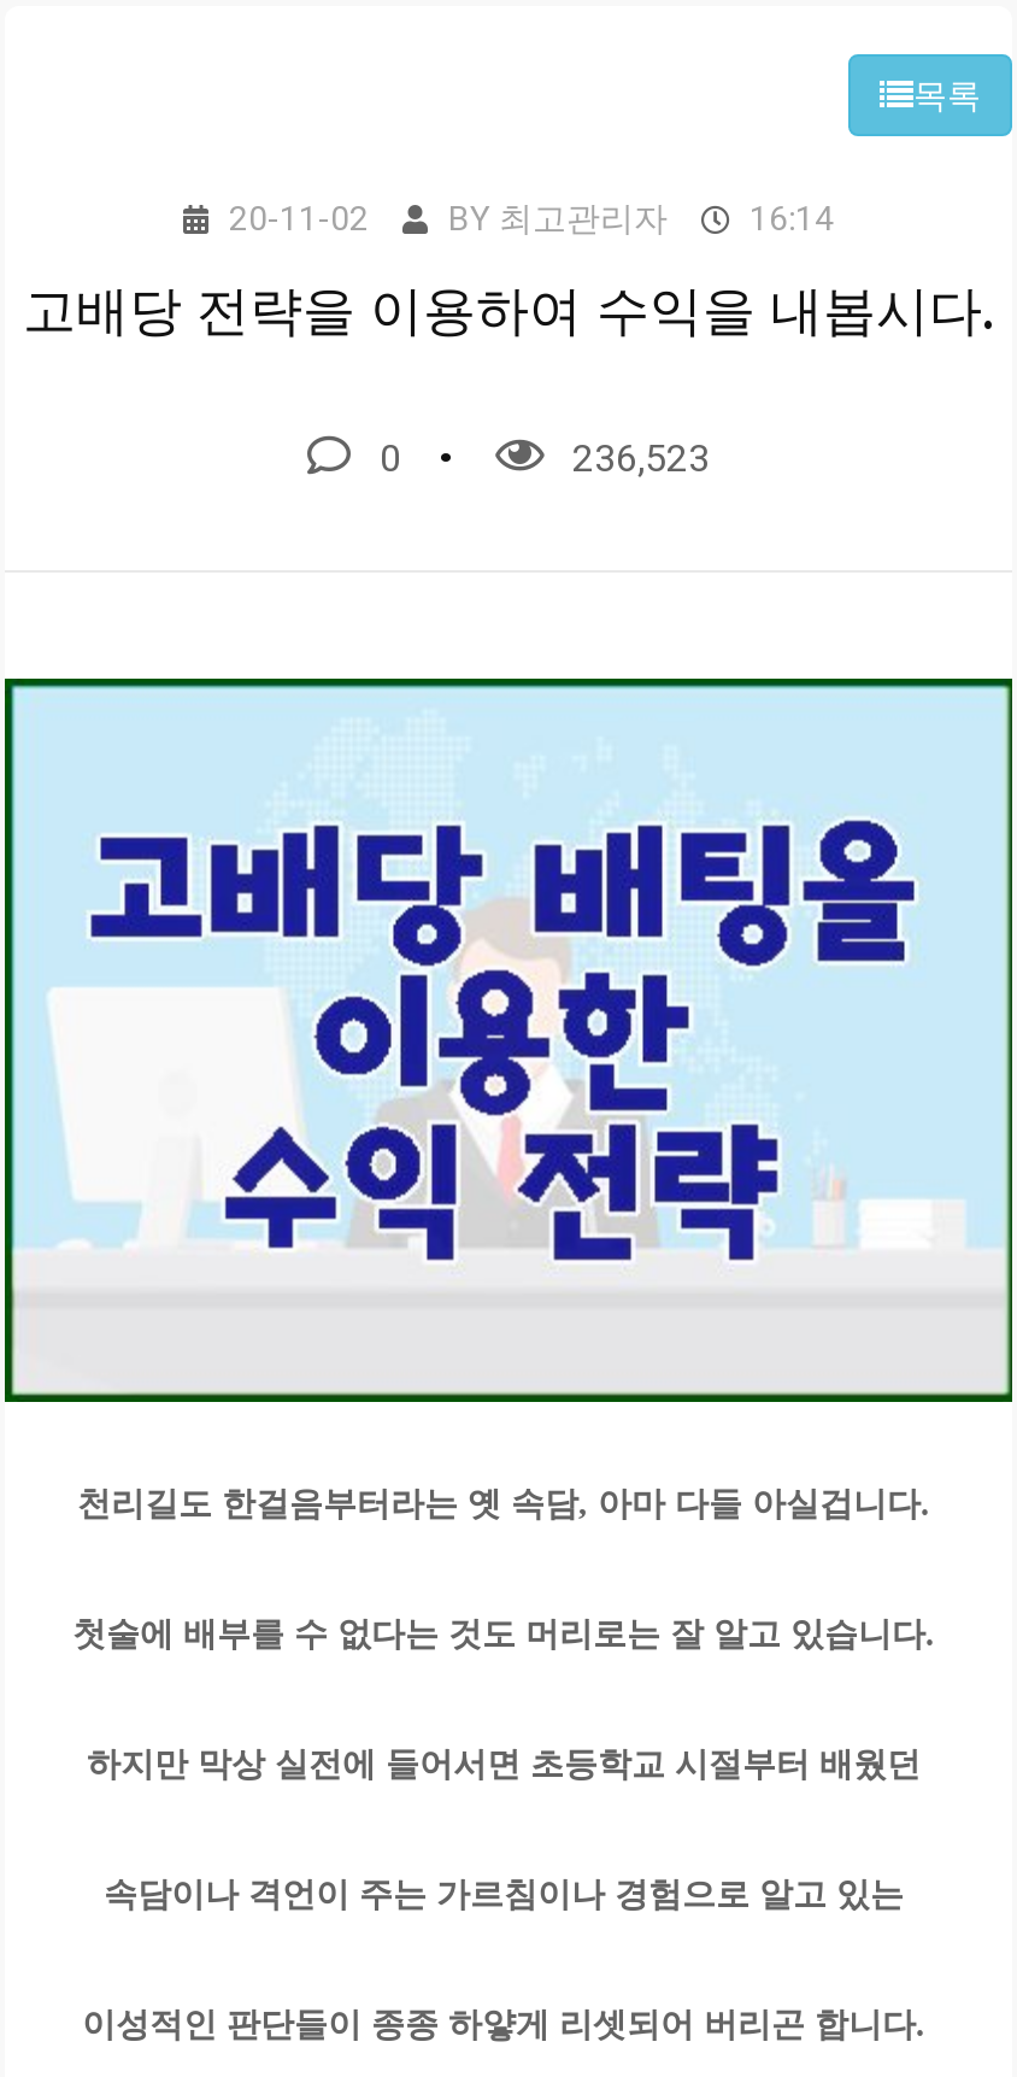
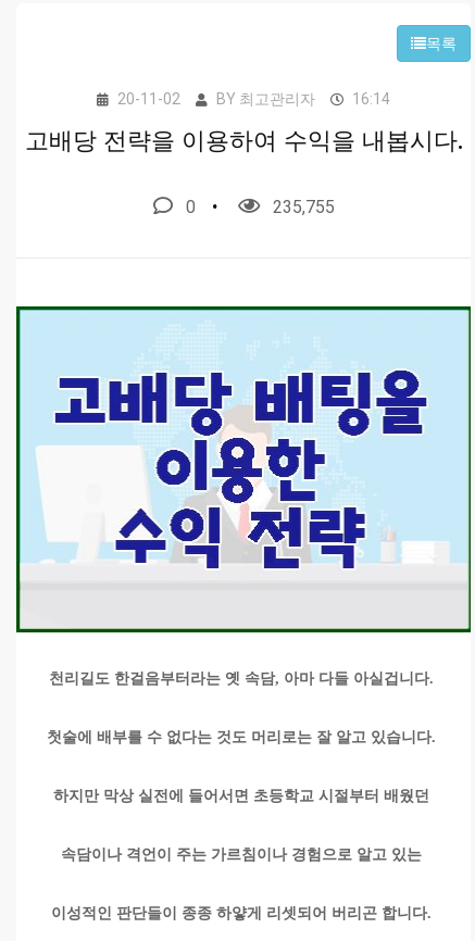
- 236,523
+ 235,755
